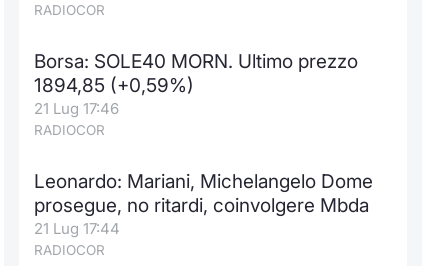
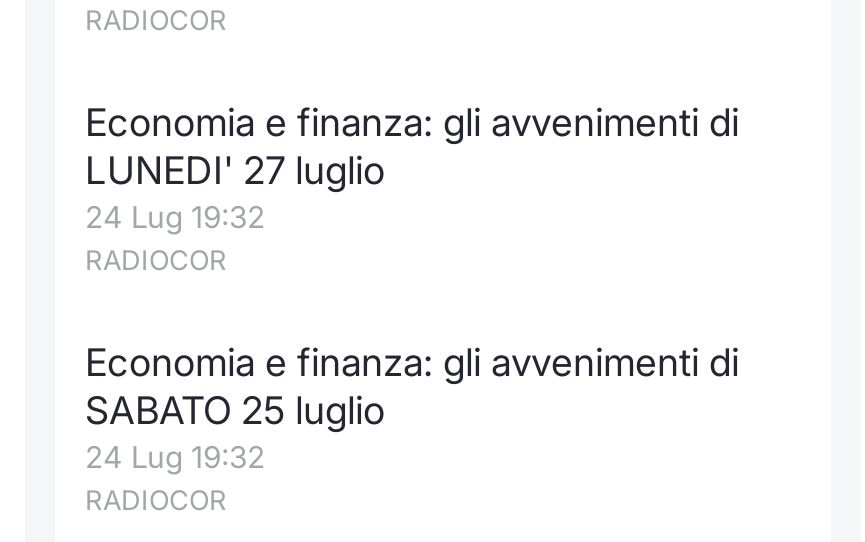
- Borsa: SOLE40 MORN. Ultimo prezzo
- 1894,85 (+0,59%)
- 21 Lug 17:46
+ Economia e finanza: gli avvenimenti di
+ LUNEDI' 27 luglio
+ 24 Lug 19:32

- Leonardo: Mariani, Michelangelo Dome
- prosegue, no ritardi, coinvolgere Mbda
- 21 Lug 17:44
+ Economia e finanza: gli avvenimenti di
+ SABATO 25 luglio
+ 24 Lug 19:32
